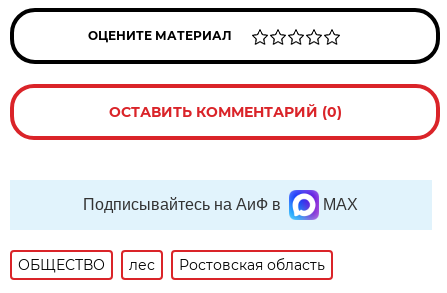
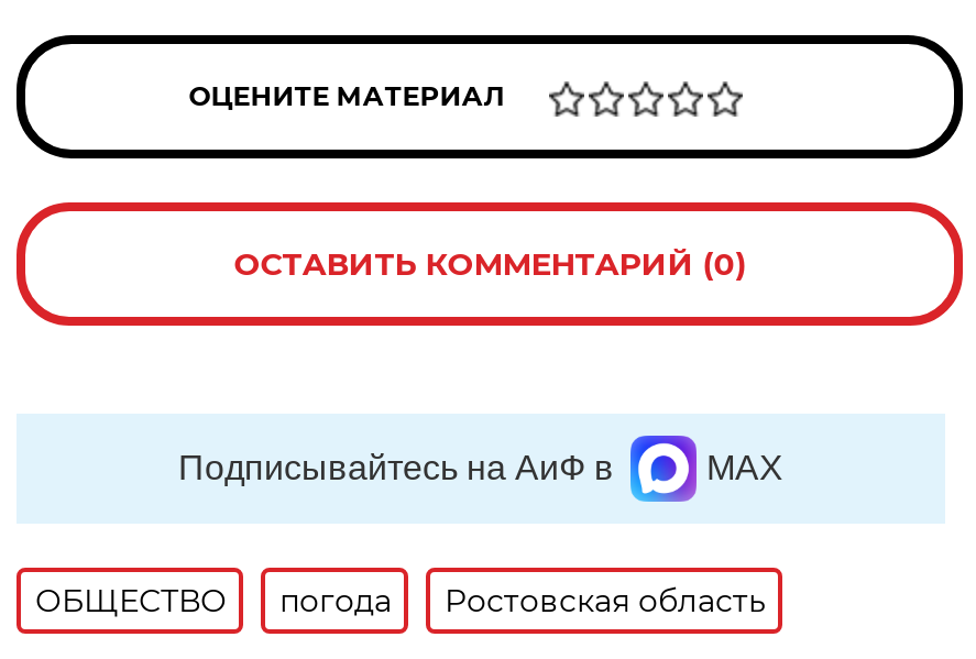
- лес
+ погода
